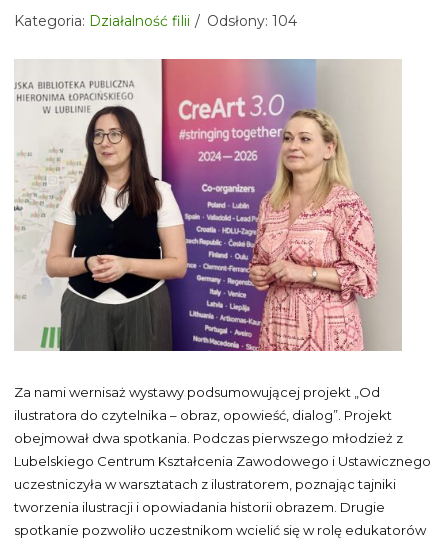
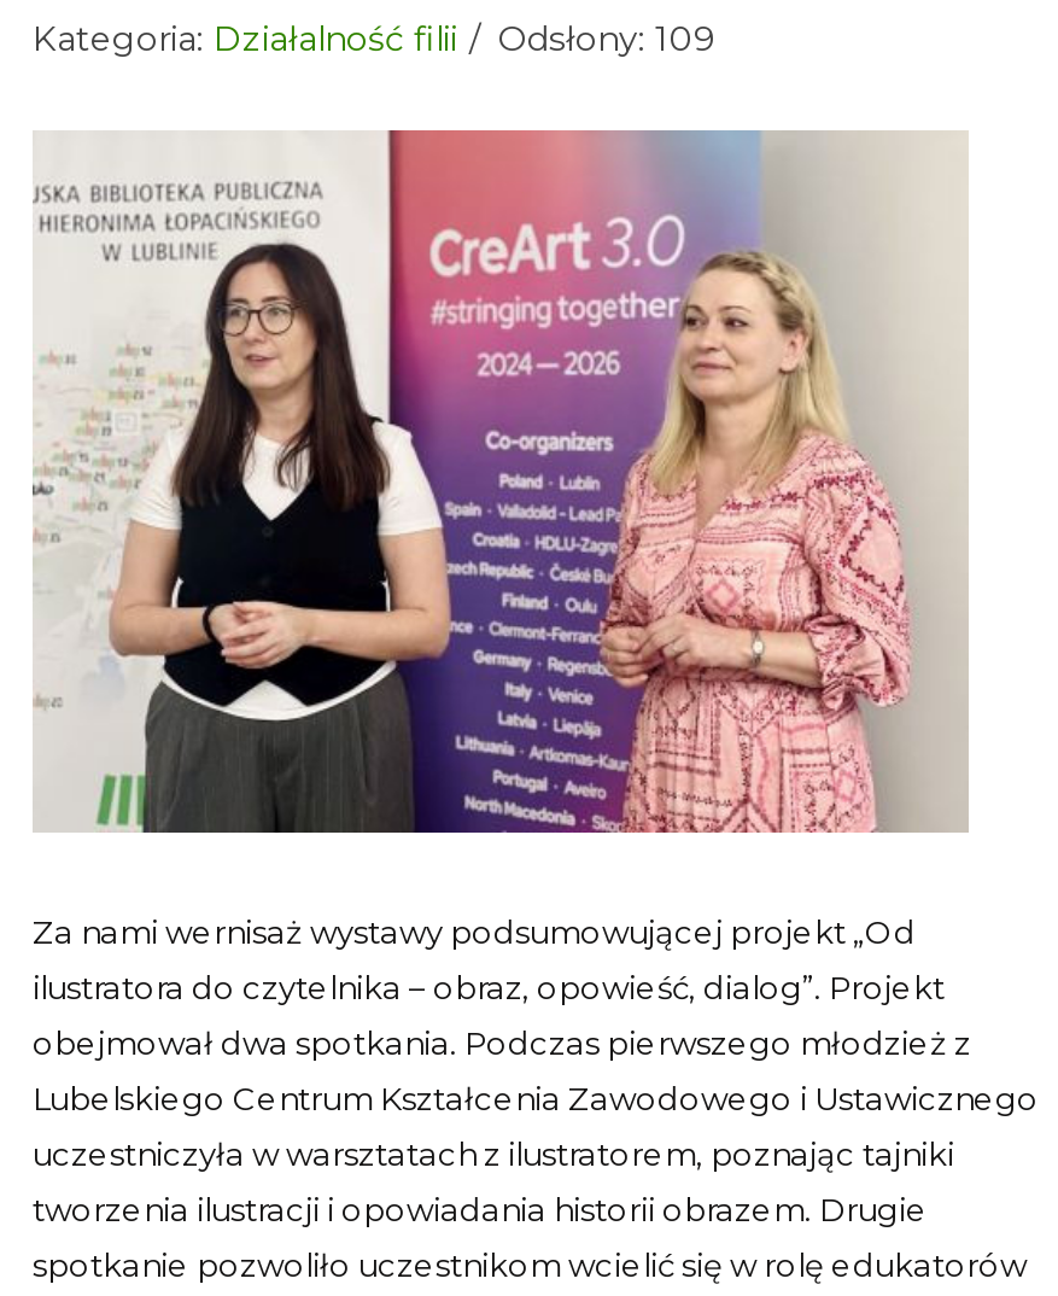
- Kategoria: Działalność filii Odsłony: 104
+ Kategoria: Działalność filii Odsłony: 109
